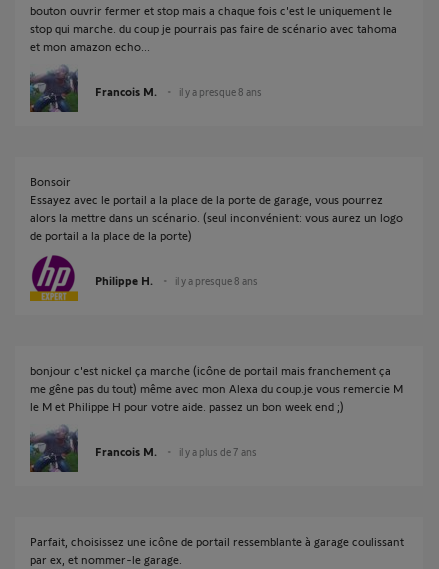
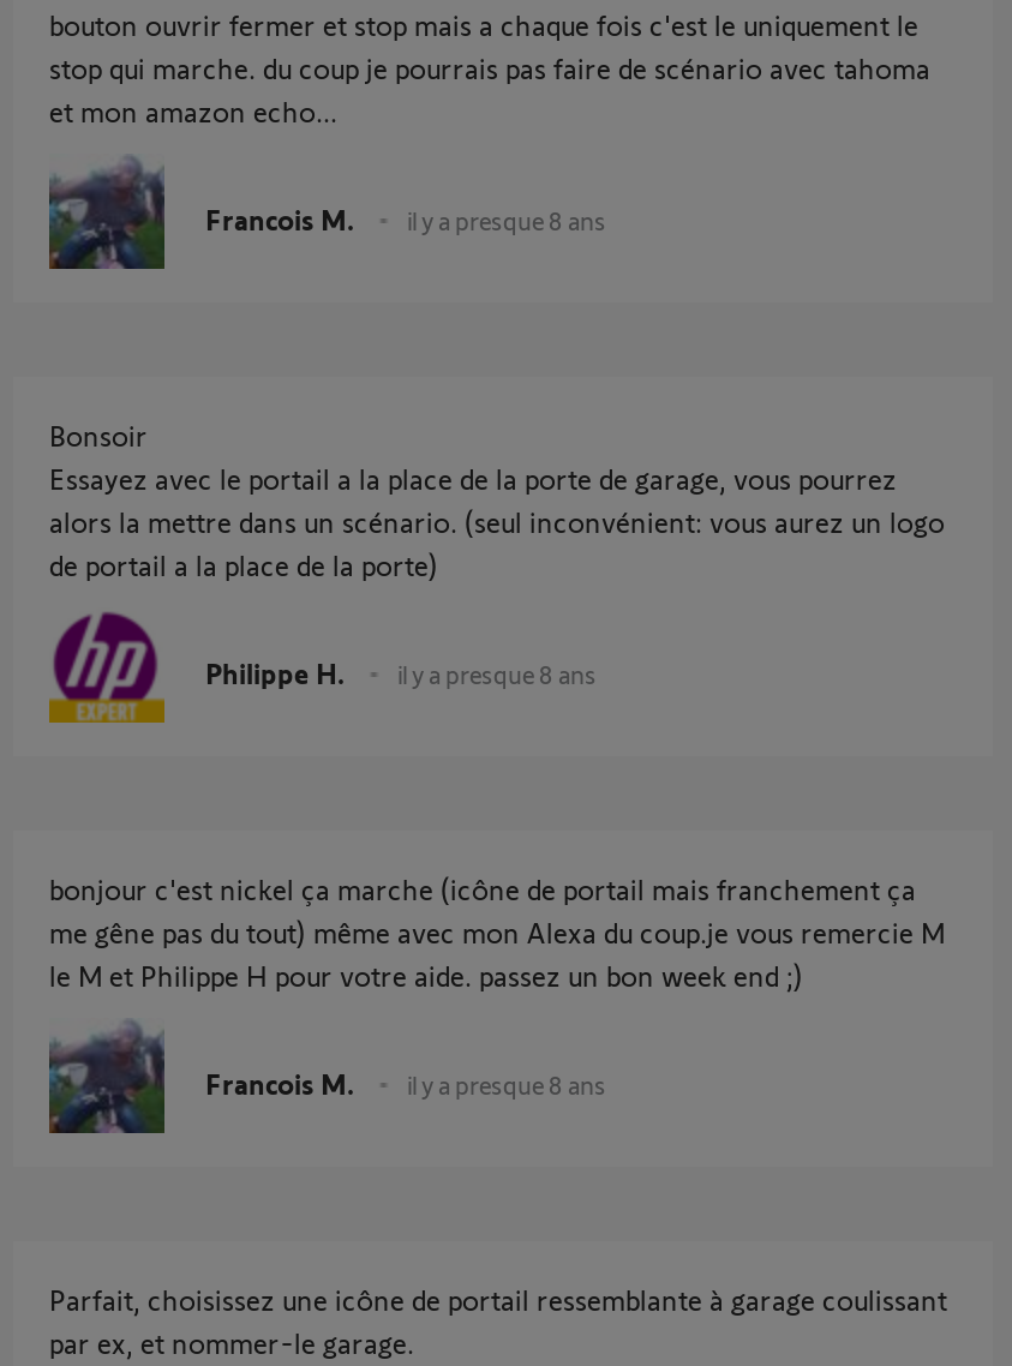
- il y a plus de 7 ans
+ il y a presque 8 ans
